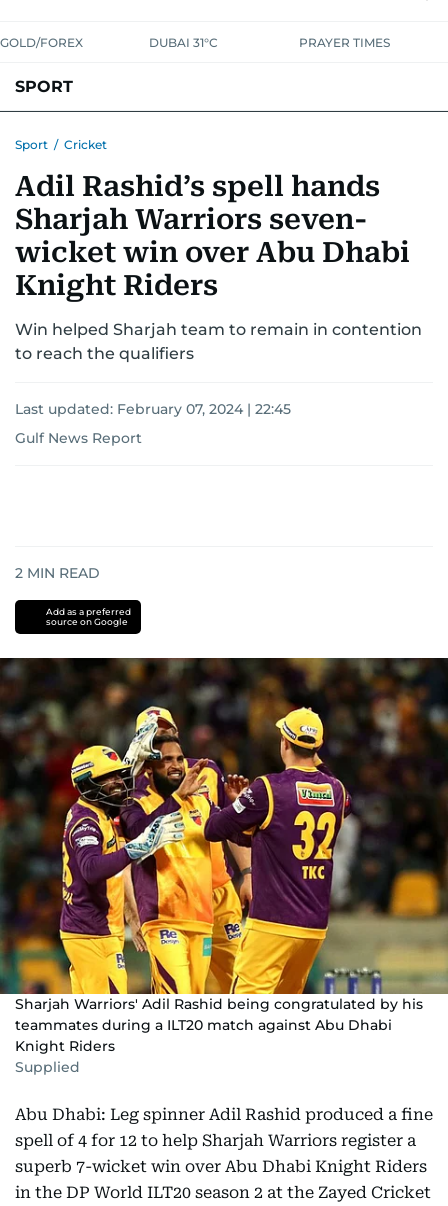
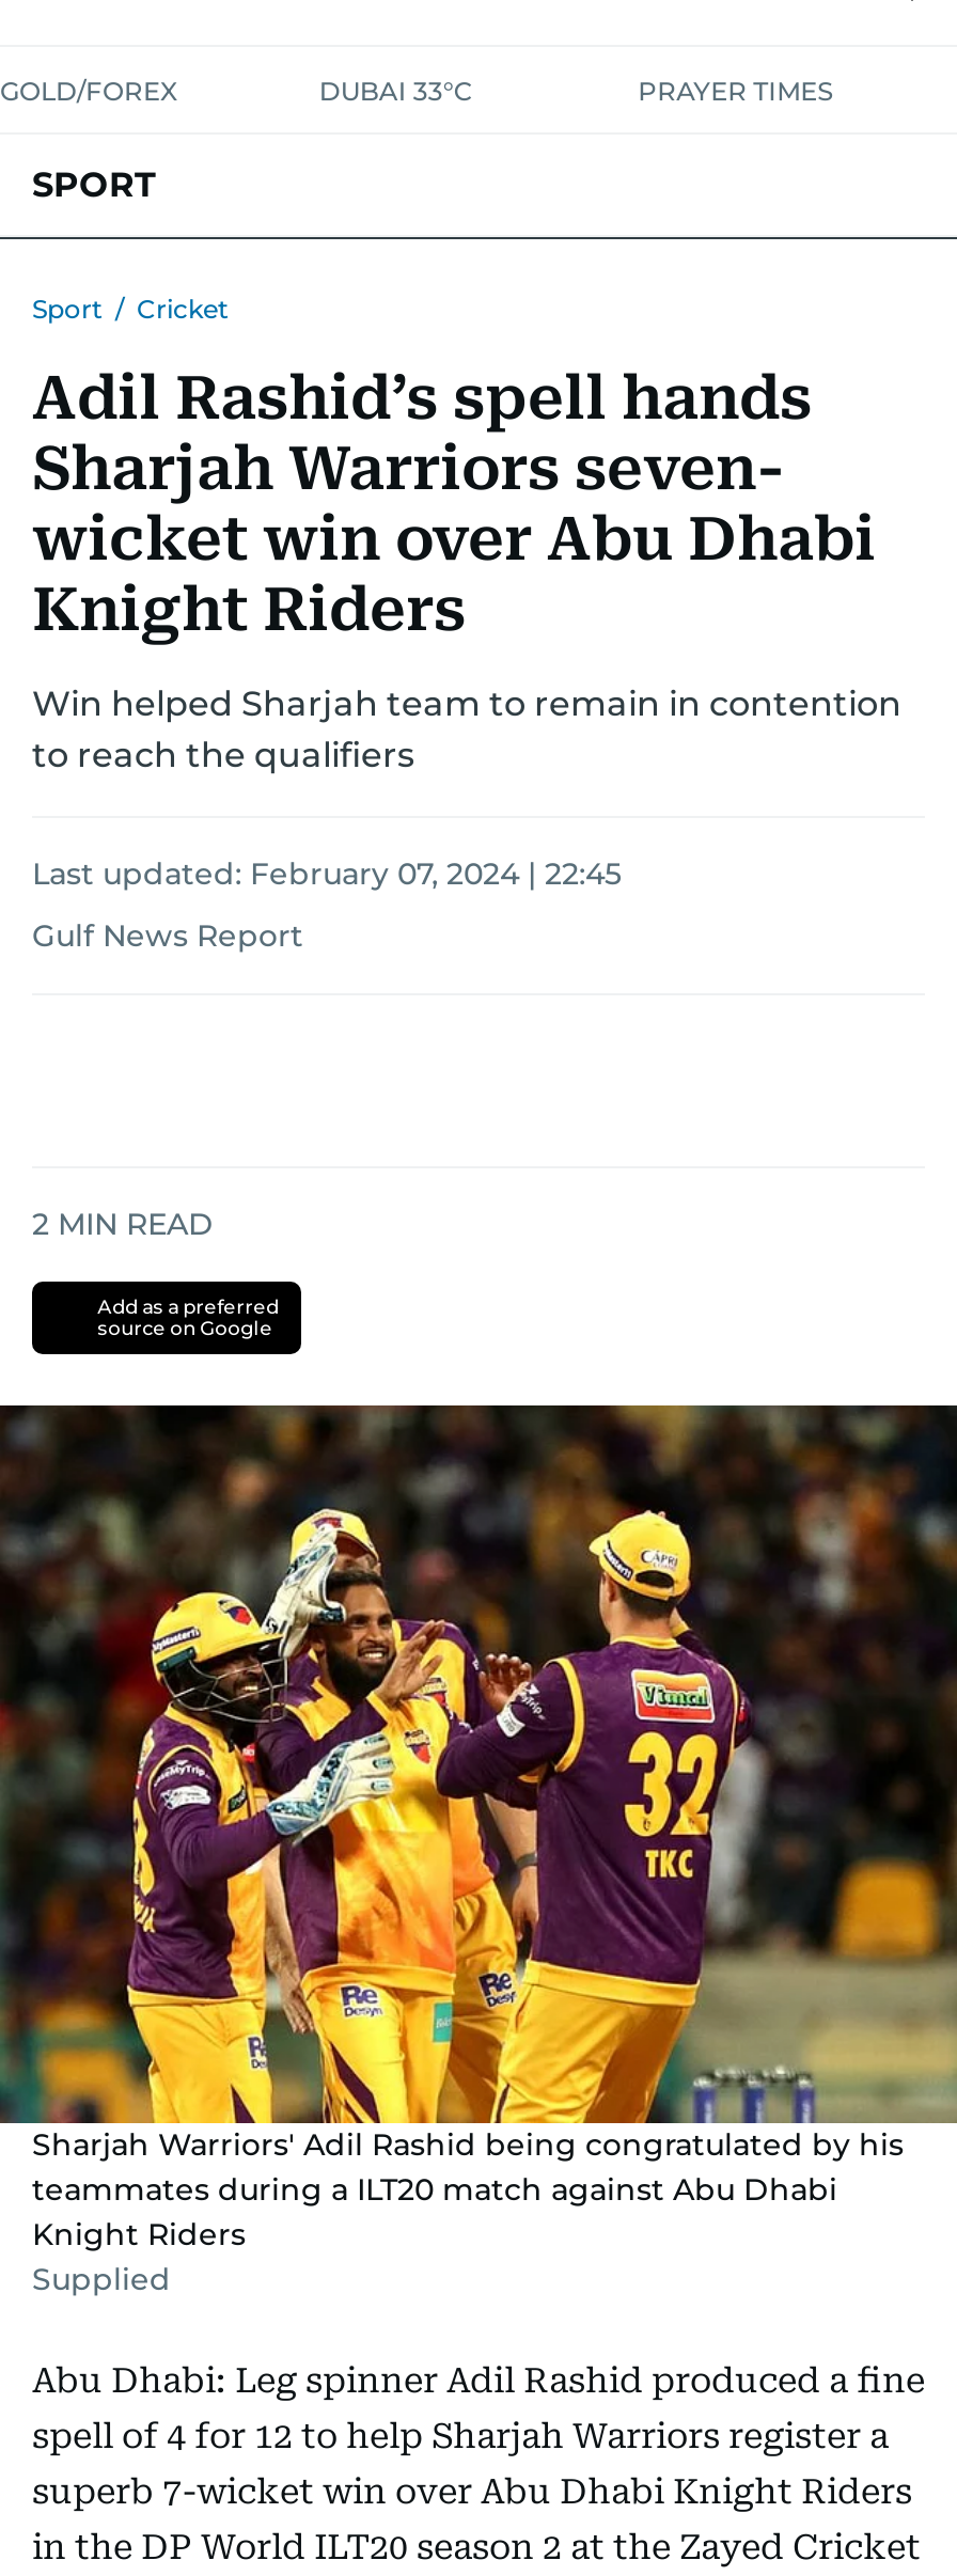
- DUBAI 31°C
+ DUBAI 33°C
